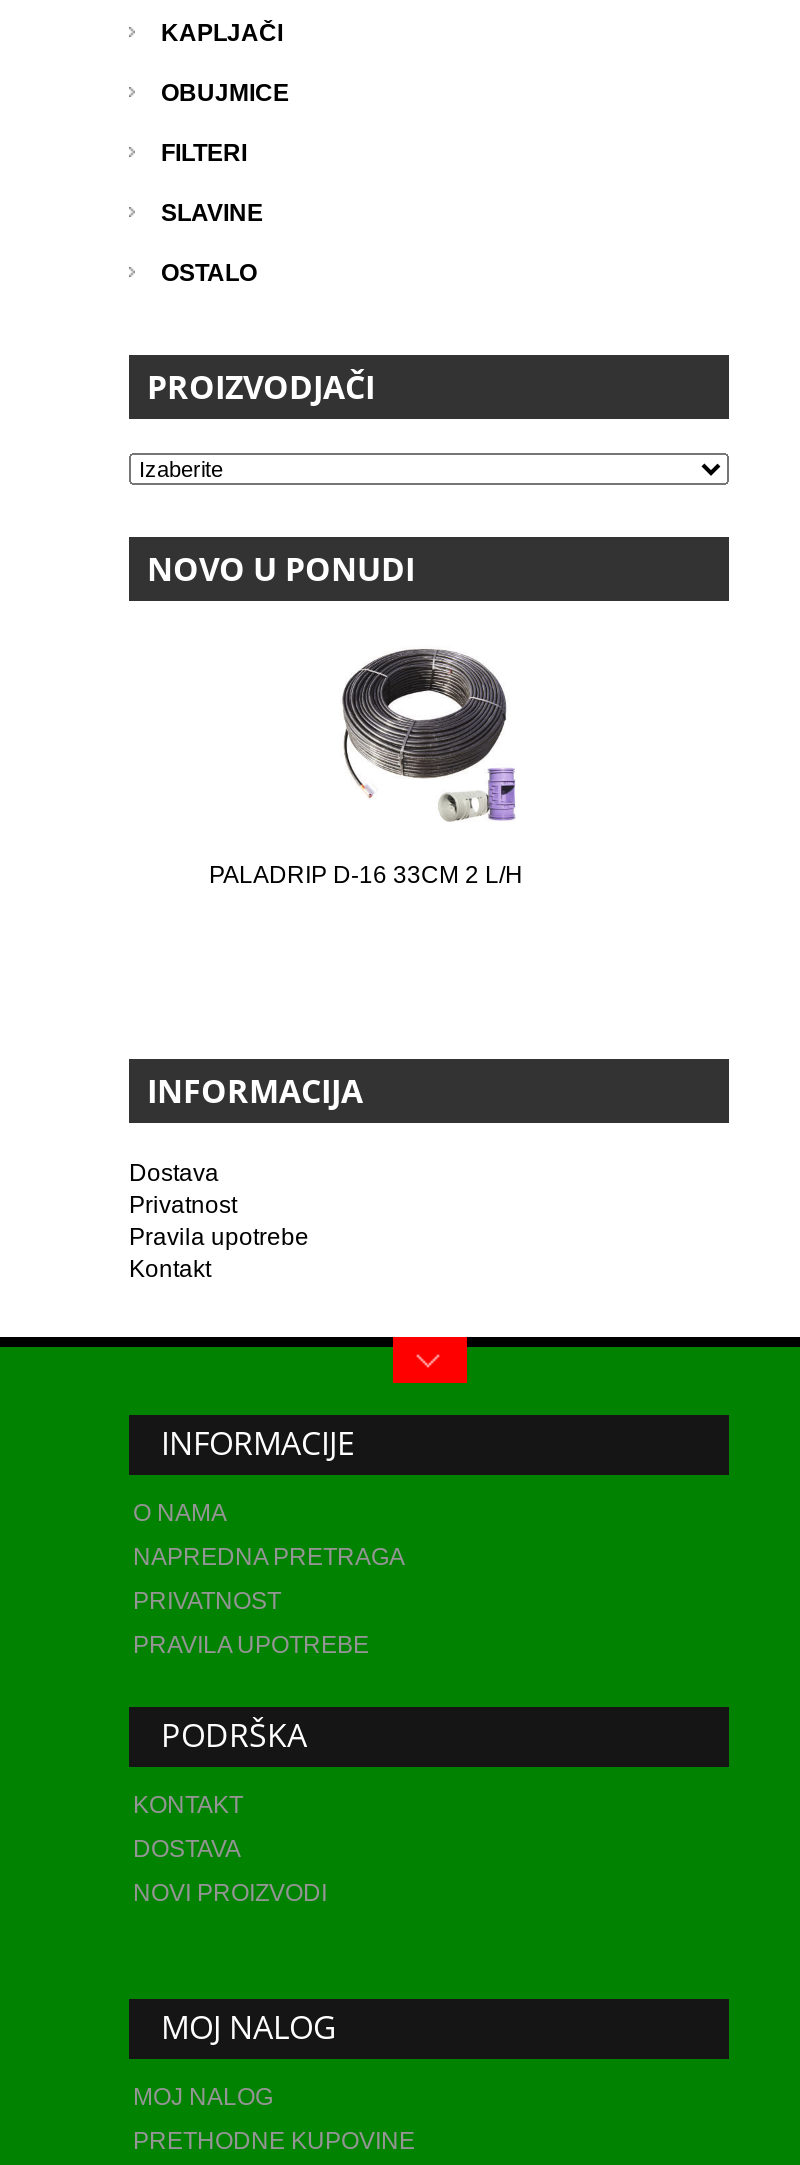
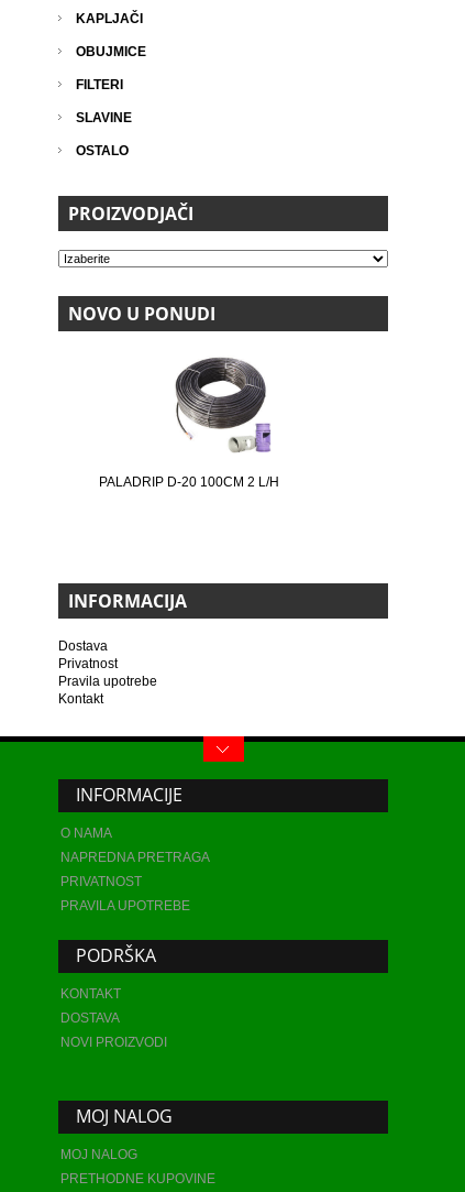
- PALADRIP D-16 33CM 2 L/H
+ PALADRIP D-20 100CM 2 L/H
